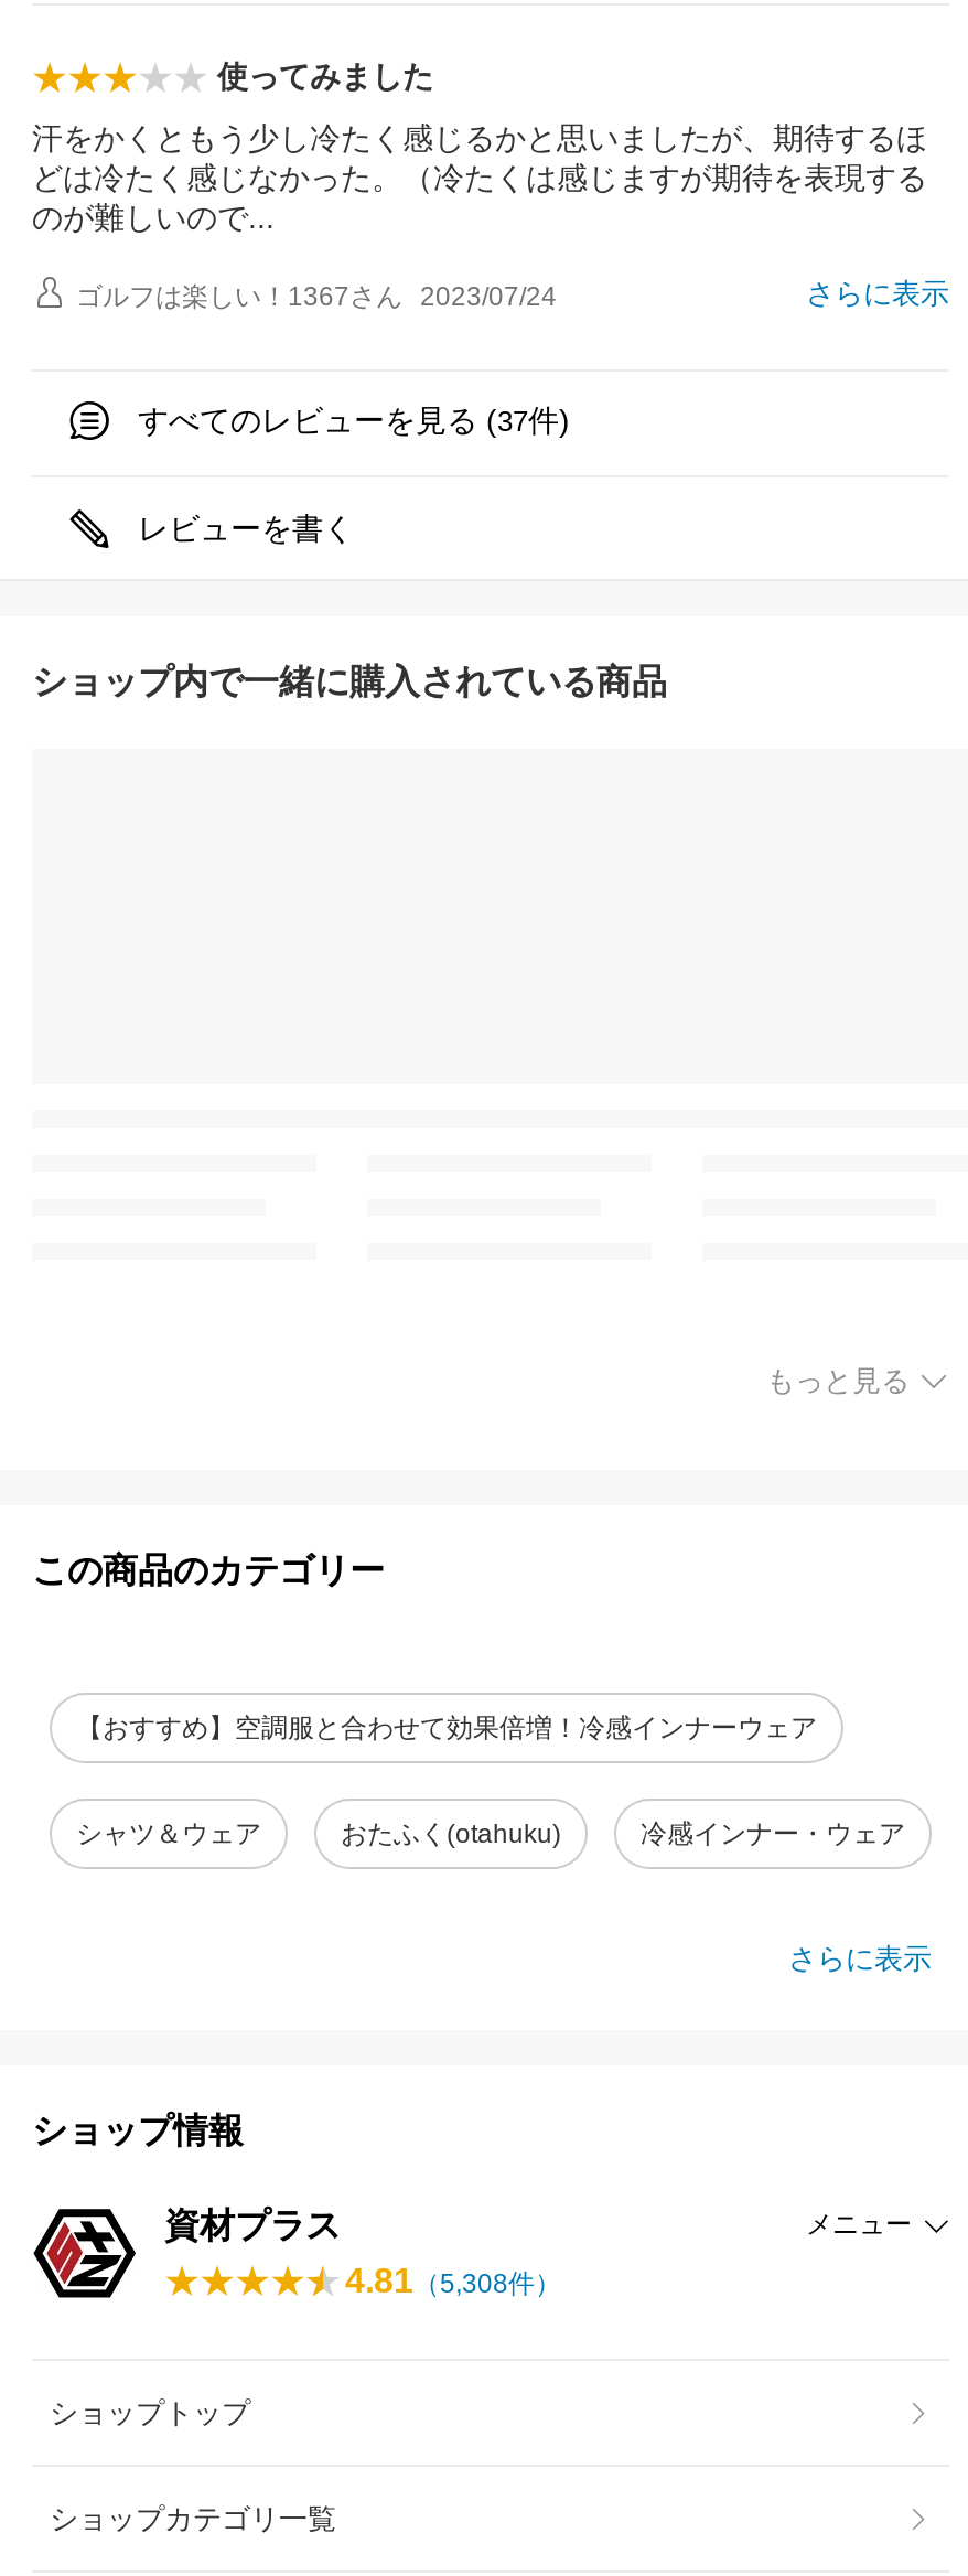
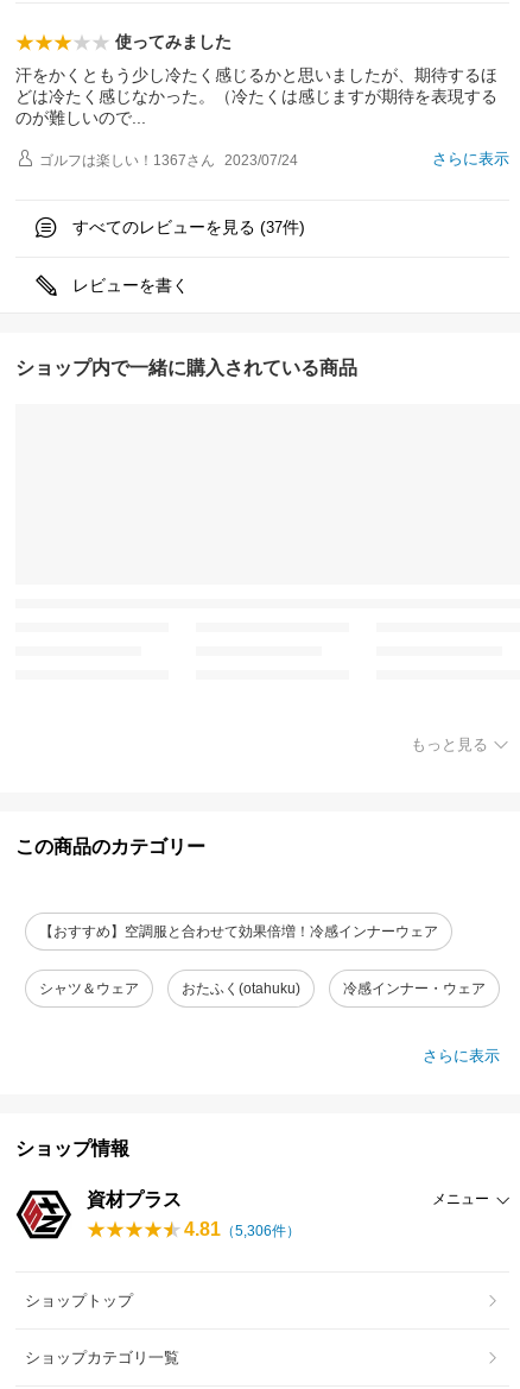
- 4.81（5,308件）
+ 4.81（5,306件）
